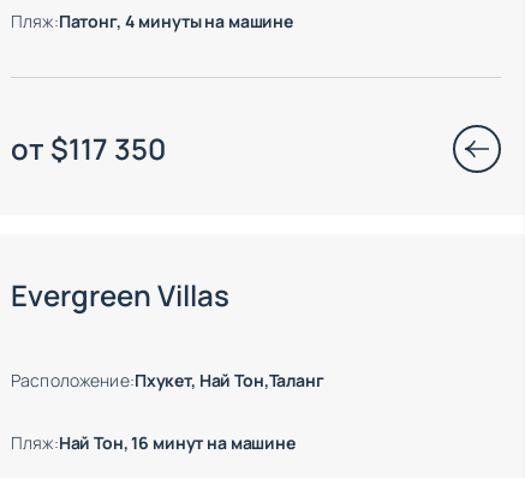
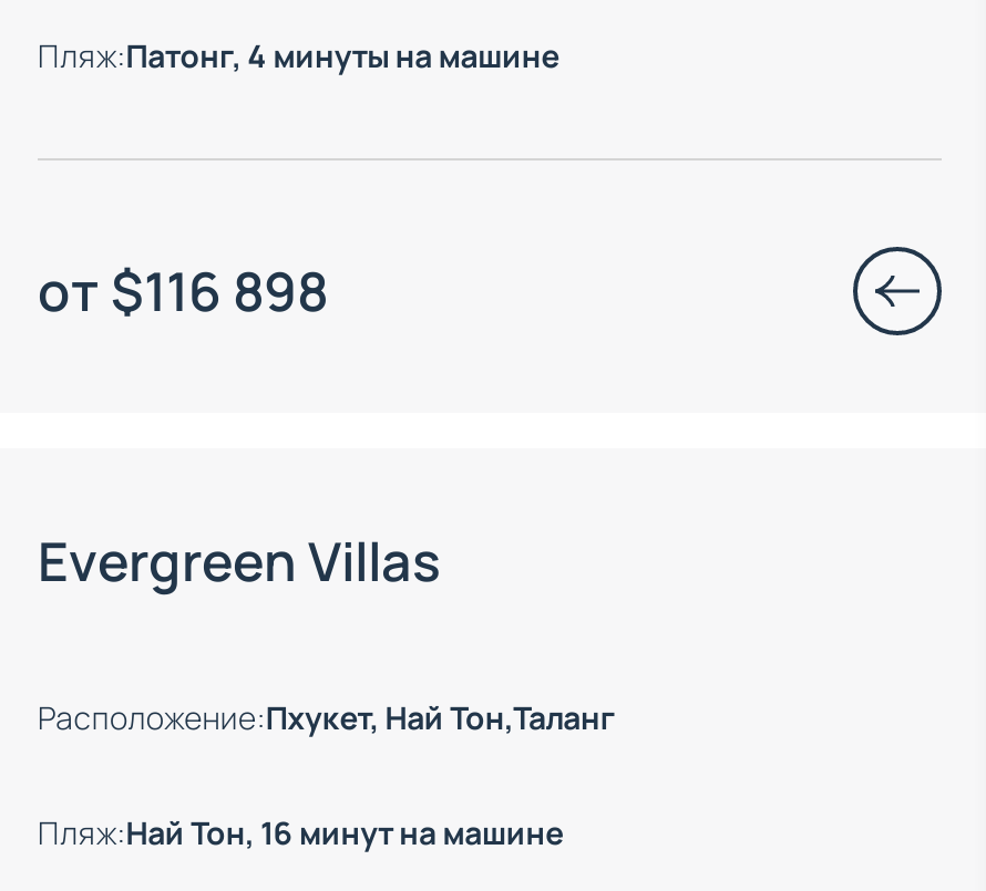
- от $117 350
+ от $116 898
